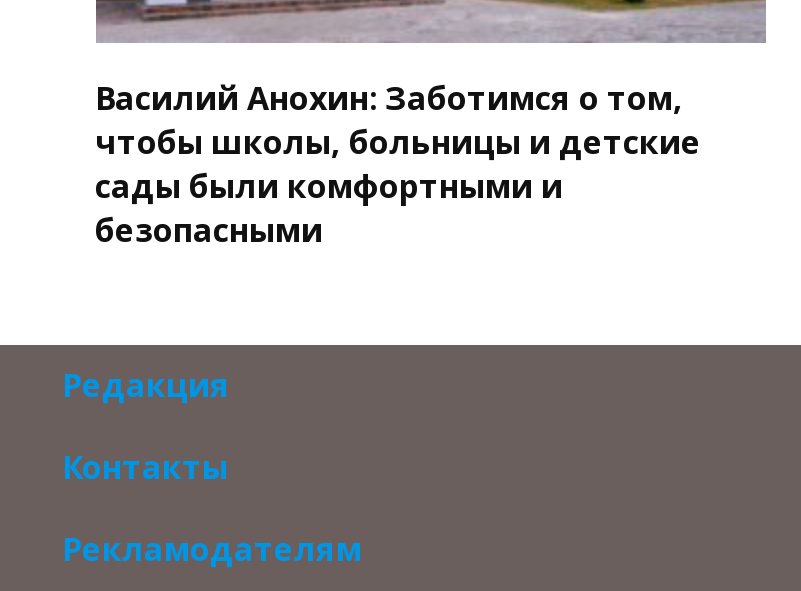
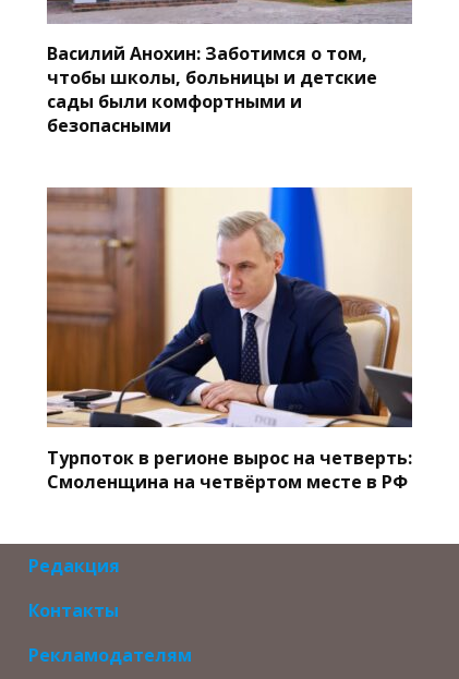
+ [image]
+ Турпоток в регионе вырос на четверть:
+ Смоленщина на четвёртом месте в РФ
